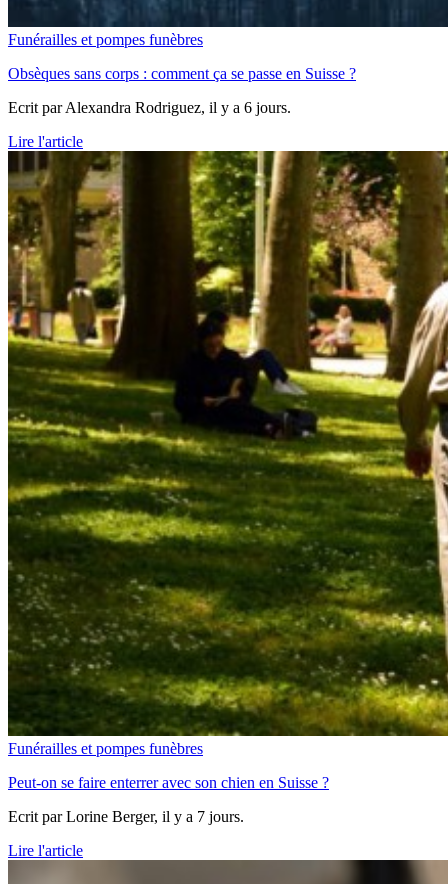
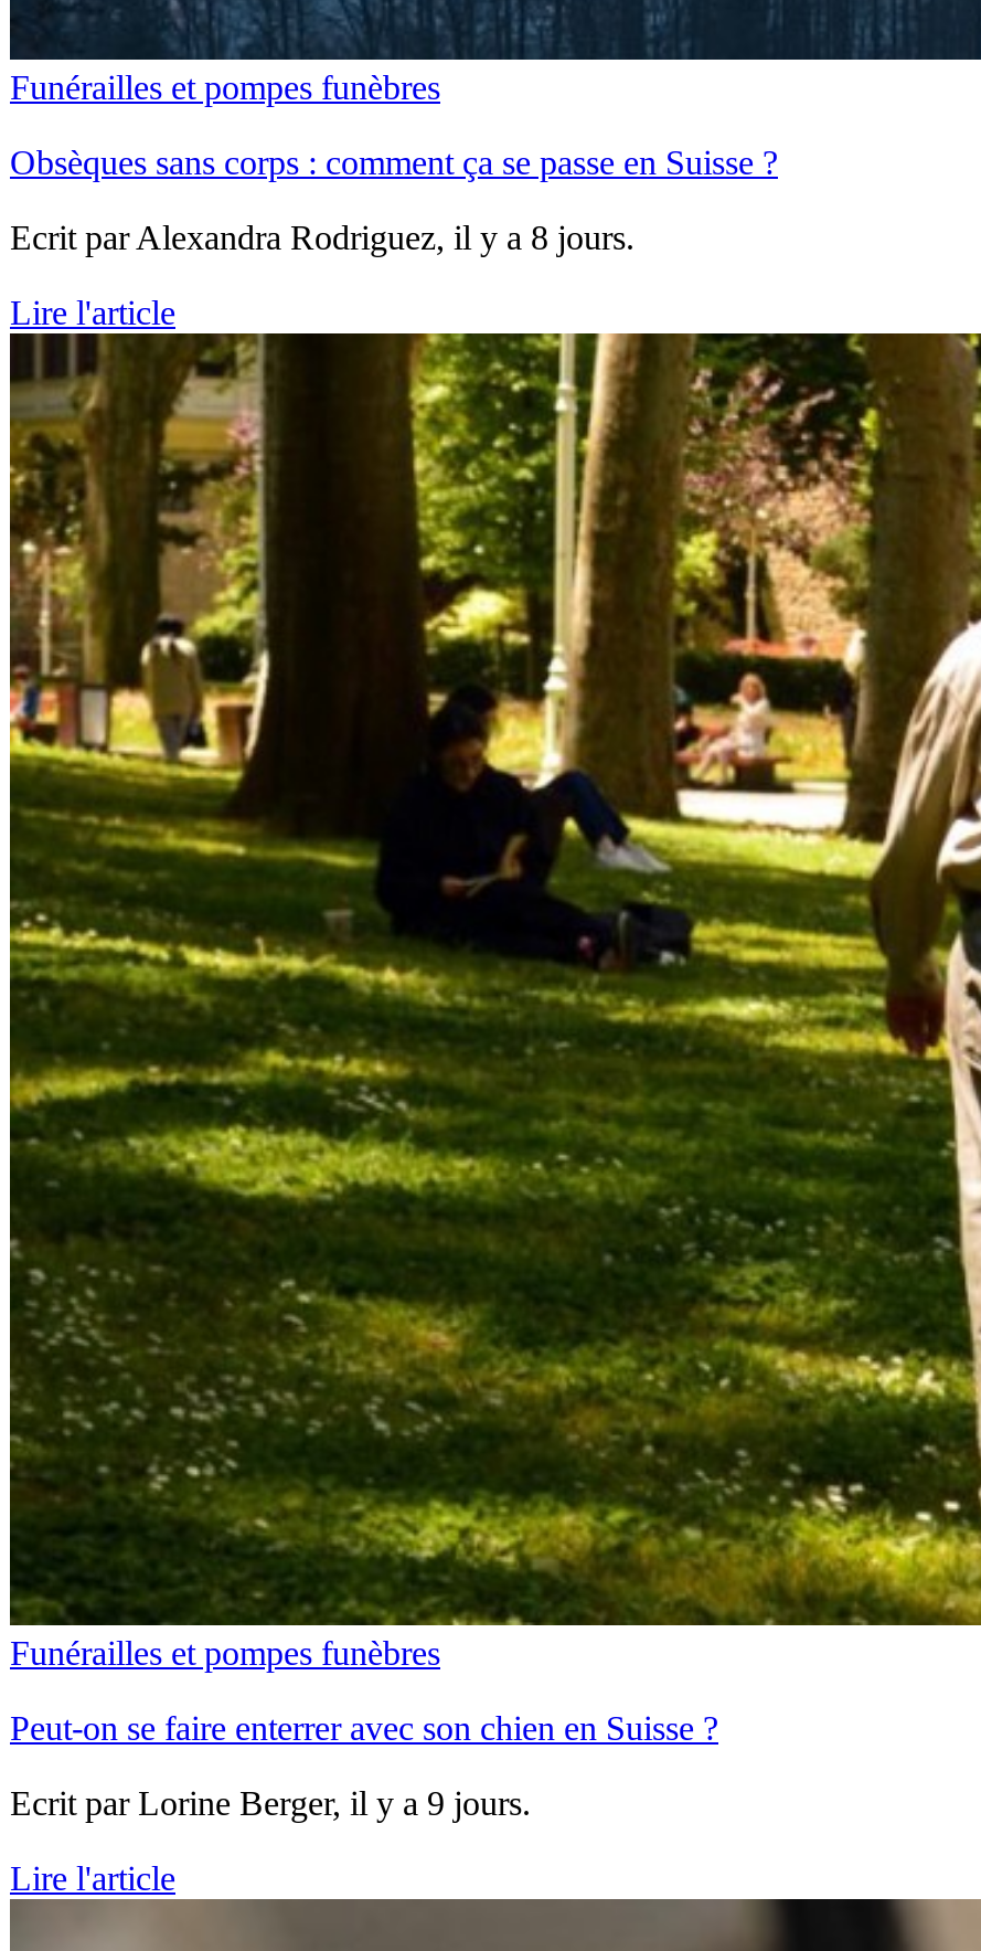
- Ecrit par Alexandra Rodriguez, il y a 6 jours.
+ Ecrit par Alexandra Rodriguez, il y a 8 jours.

- Ecrit par Lorine Berger, il y a 7 jours.
+ Ecrit par Lorine Berger, il y a 9 jours.
